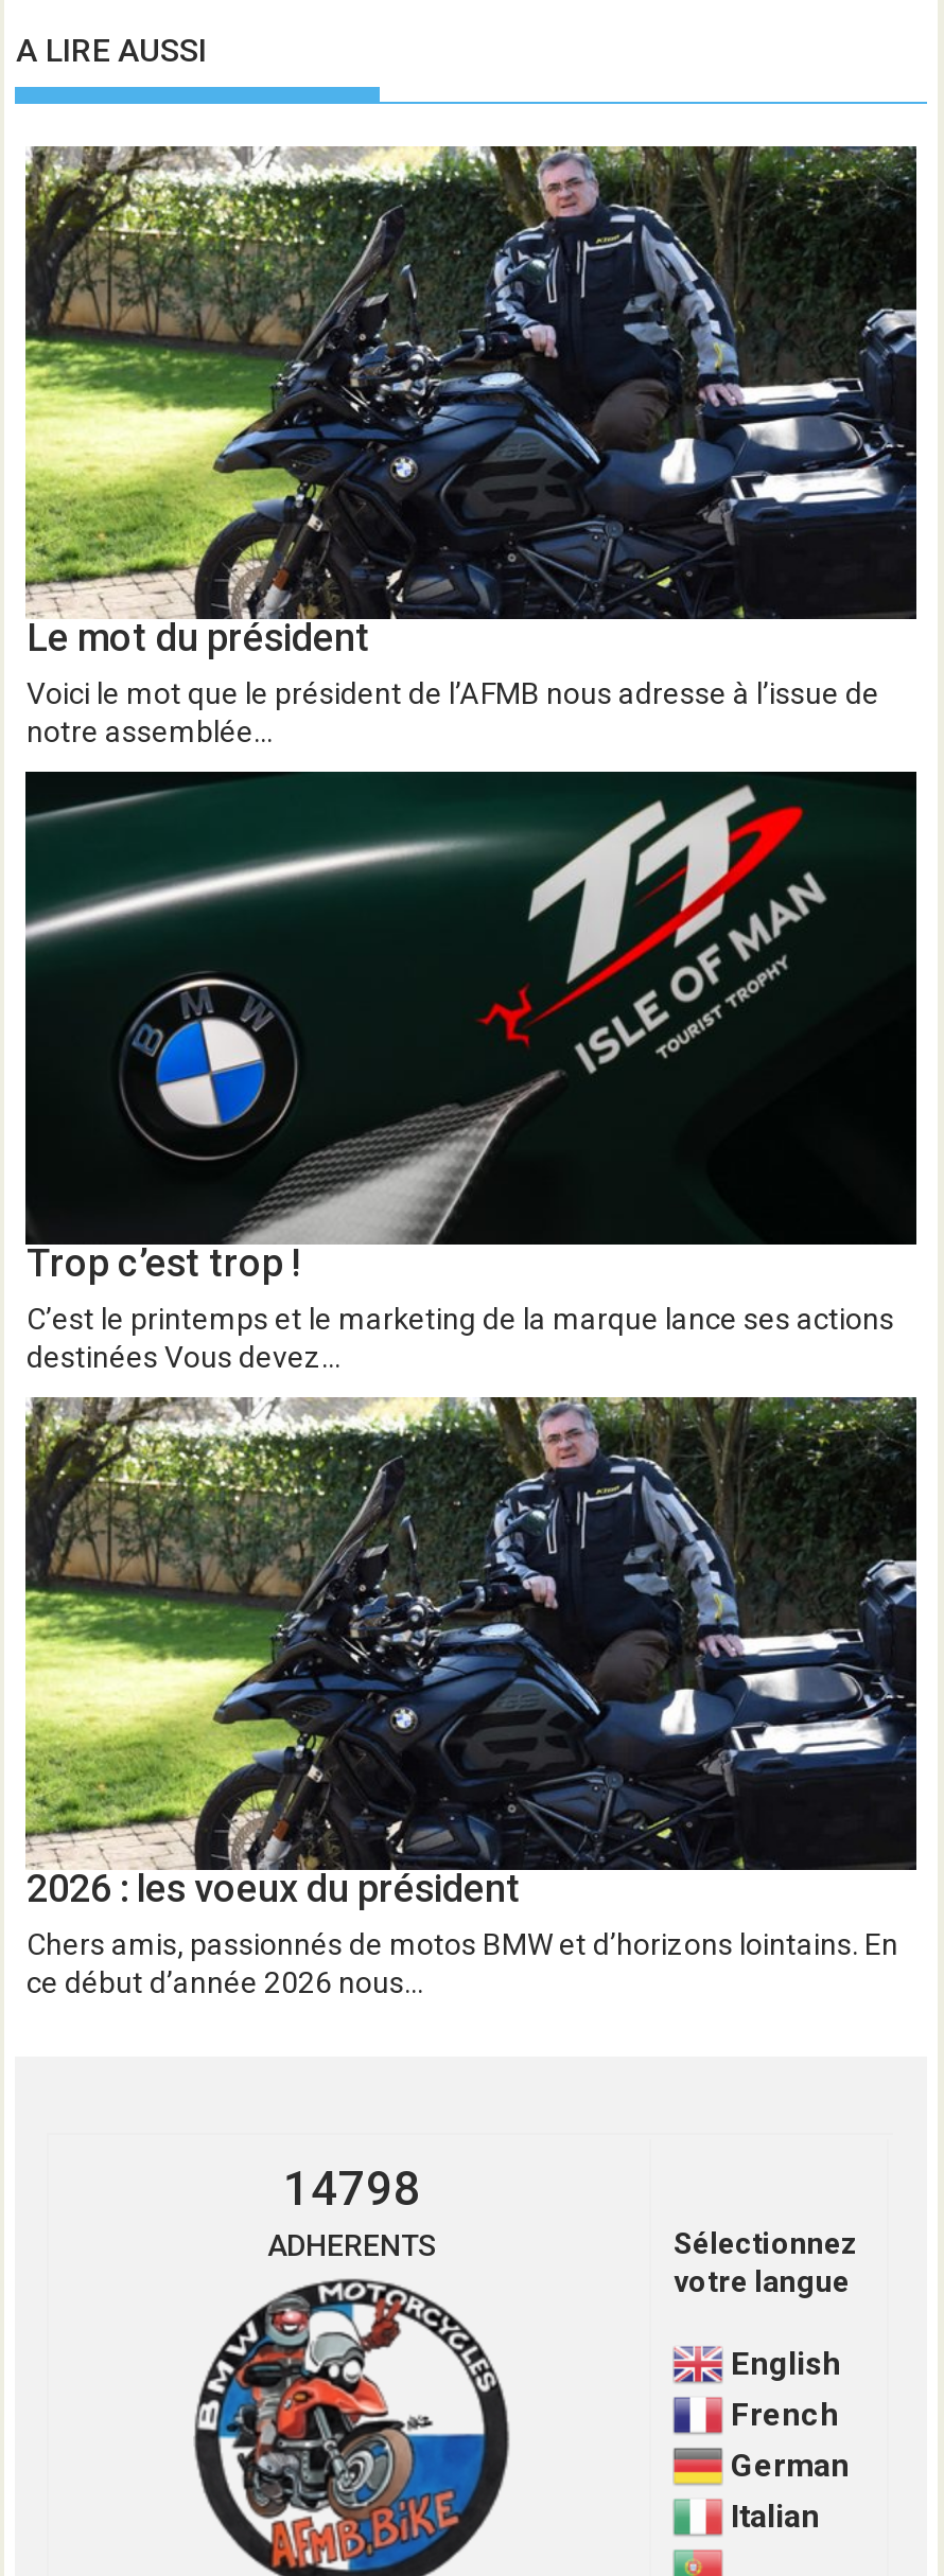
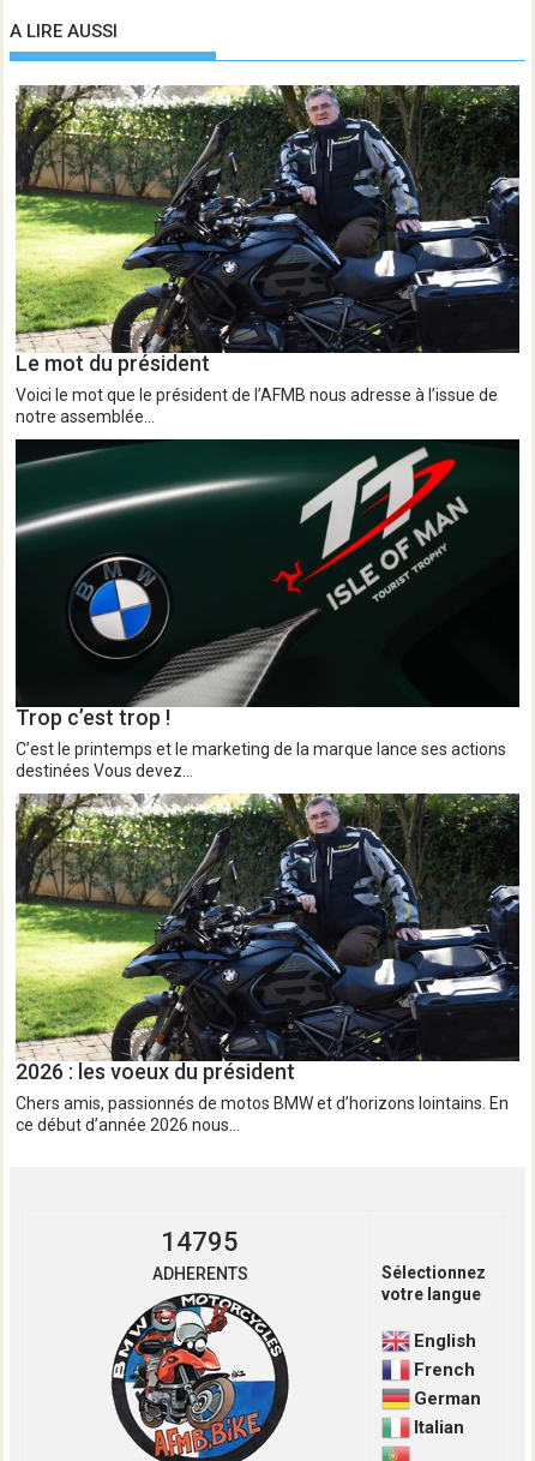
- 14798
+ 14795
